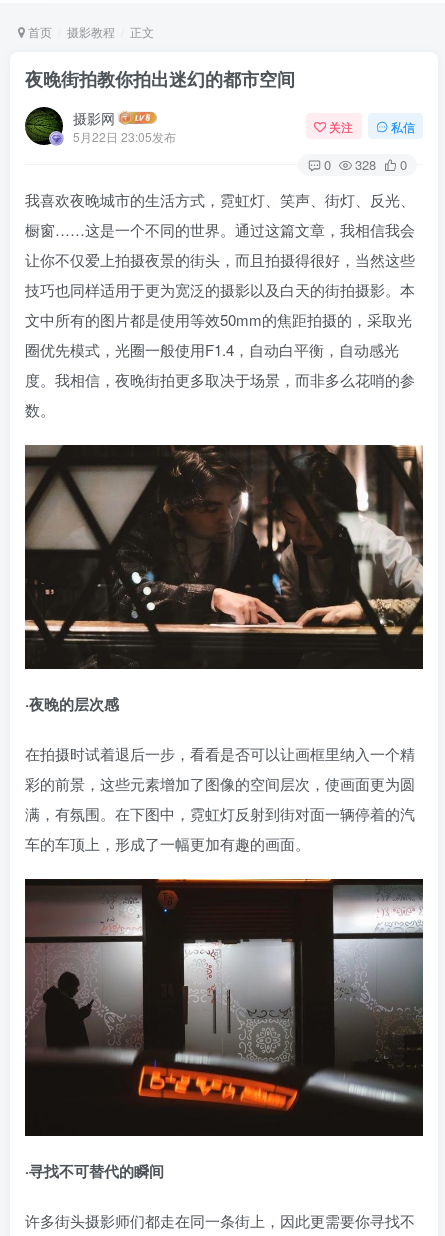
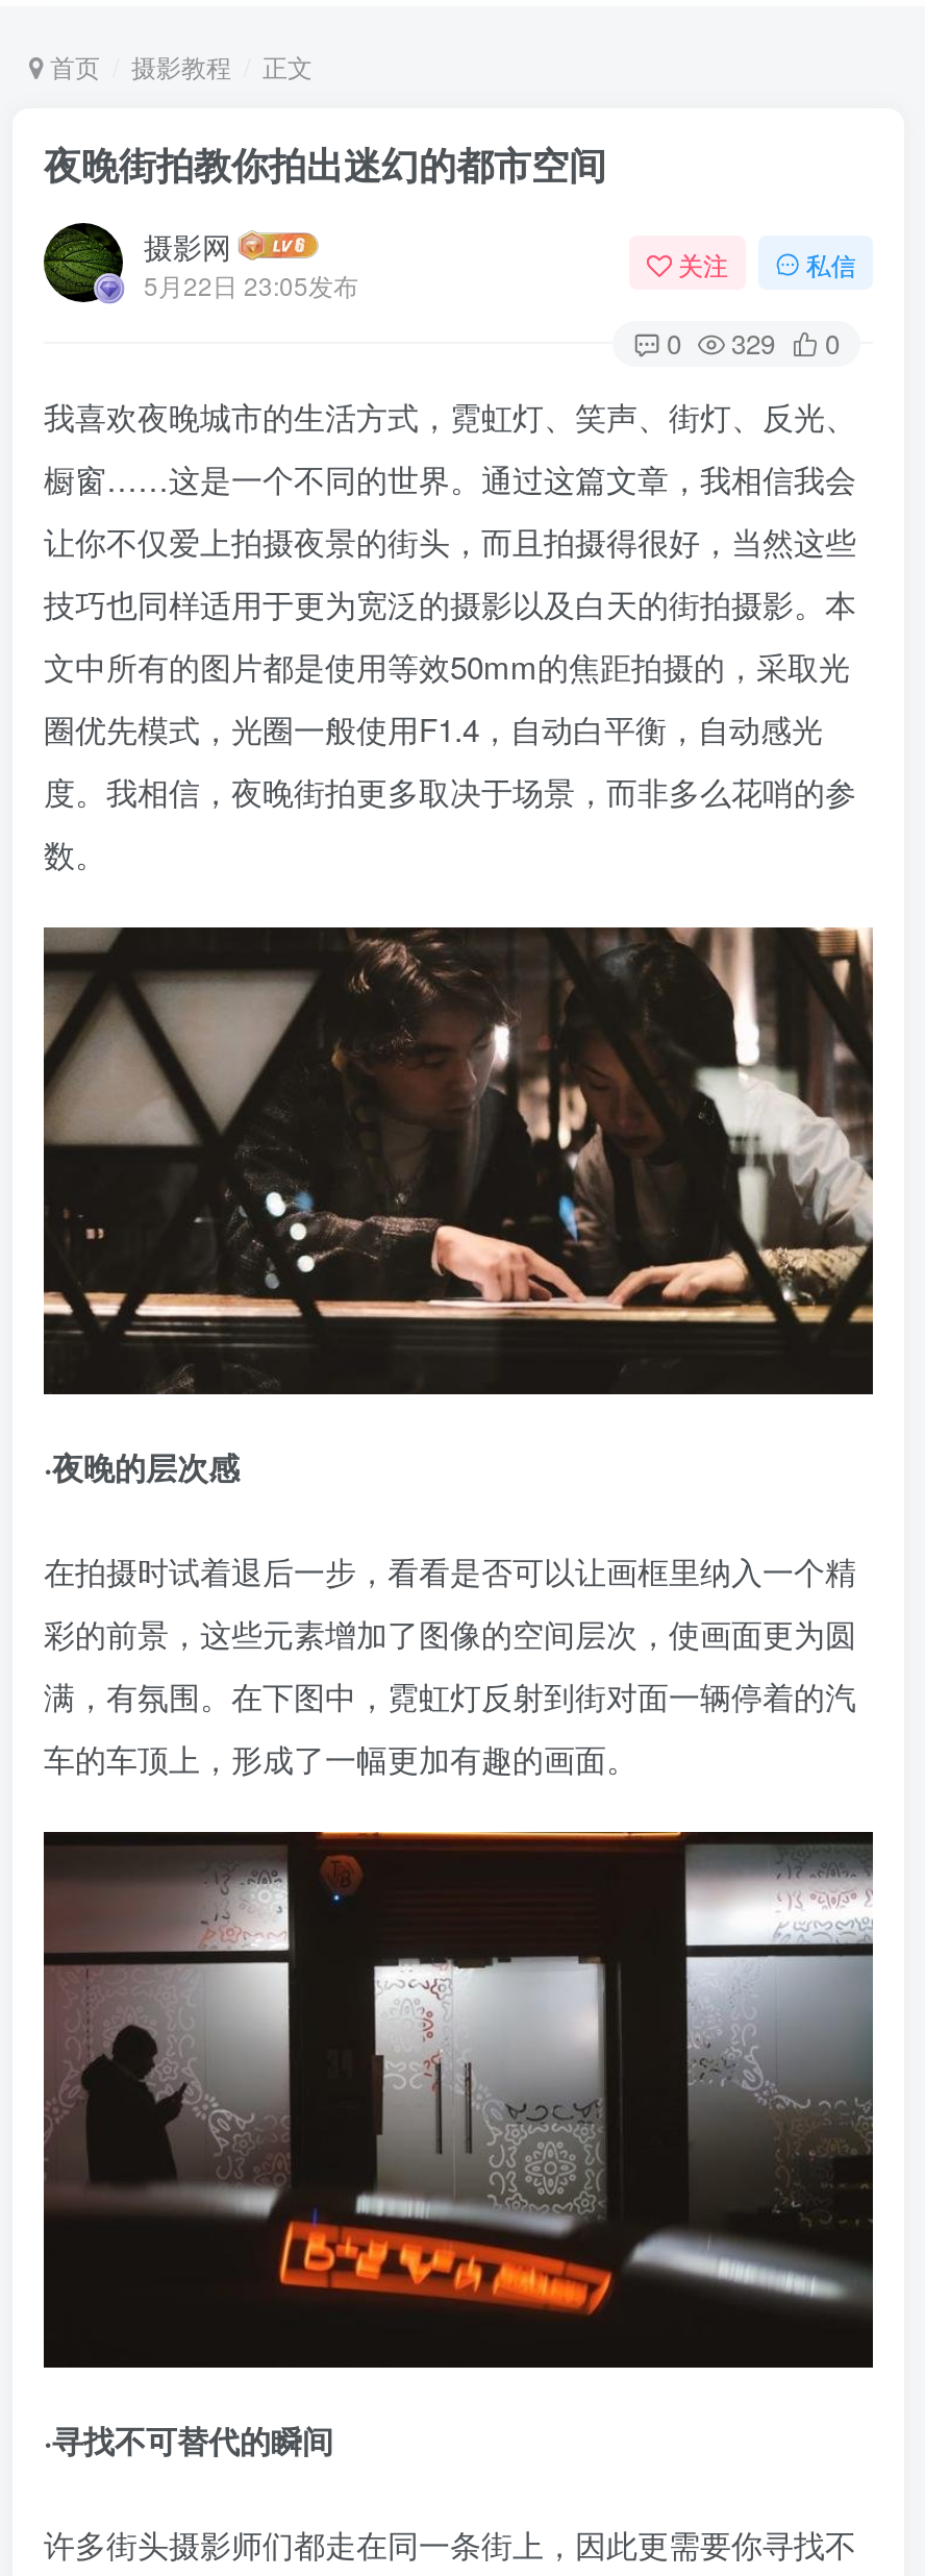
- 0 328 0
+ 0 329 0
